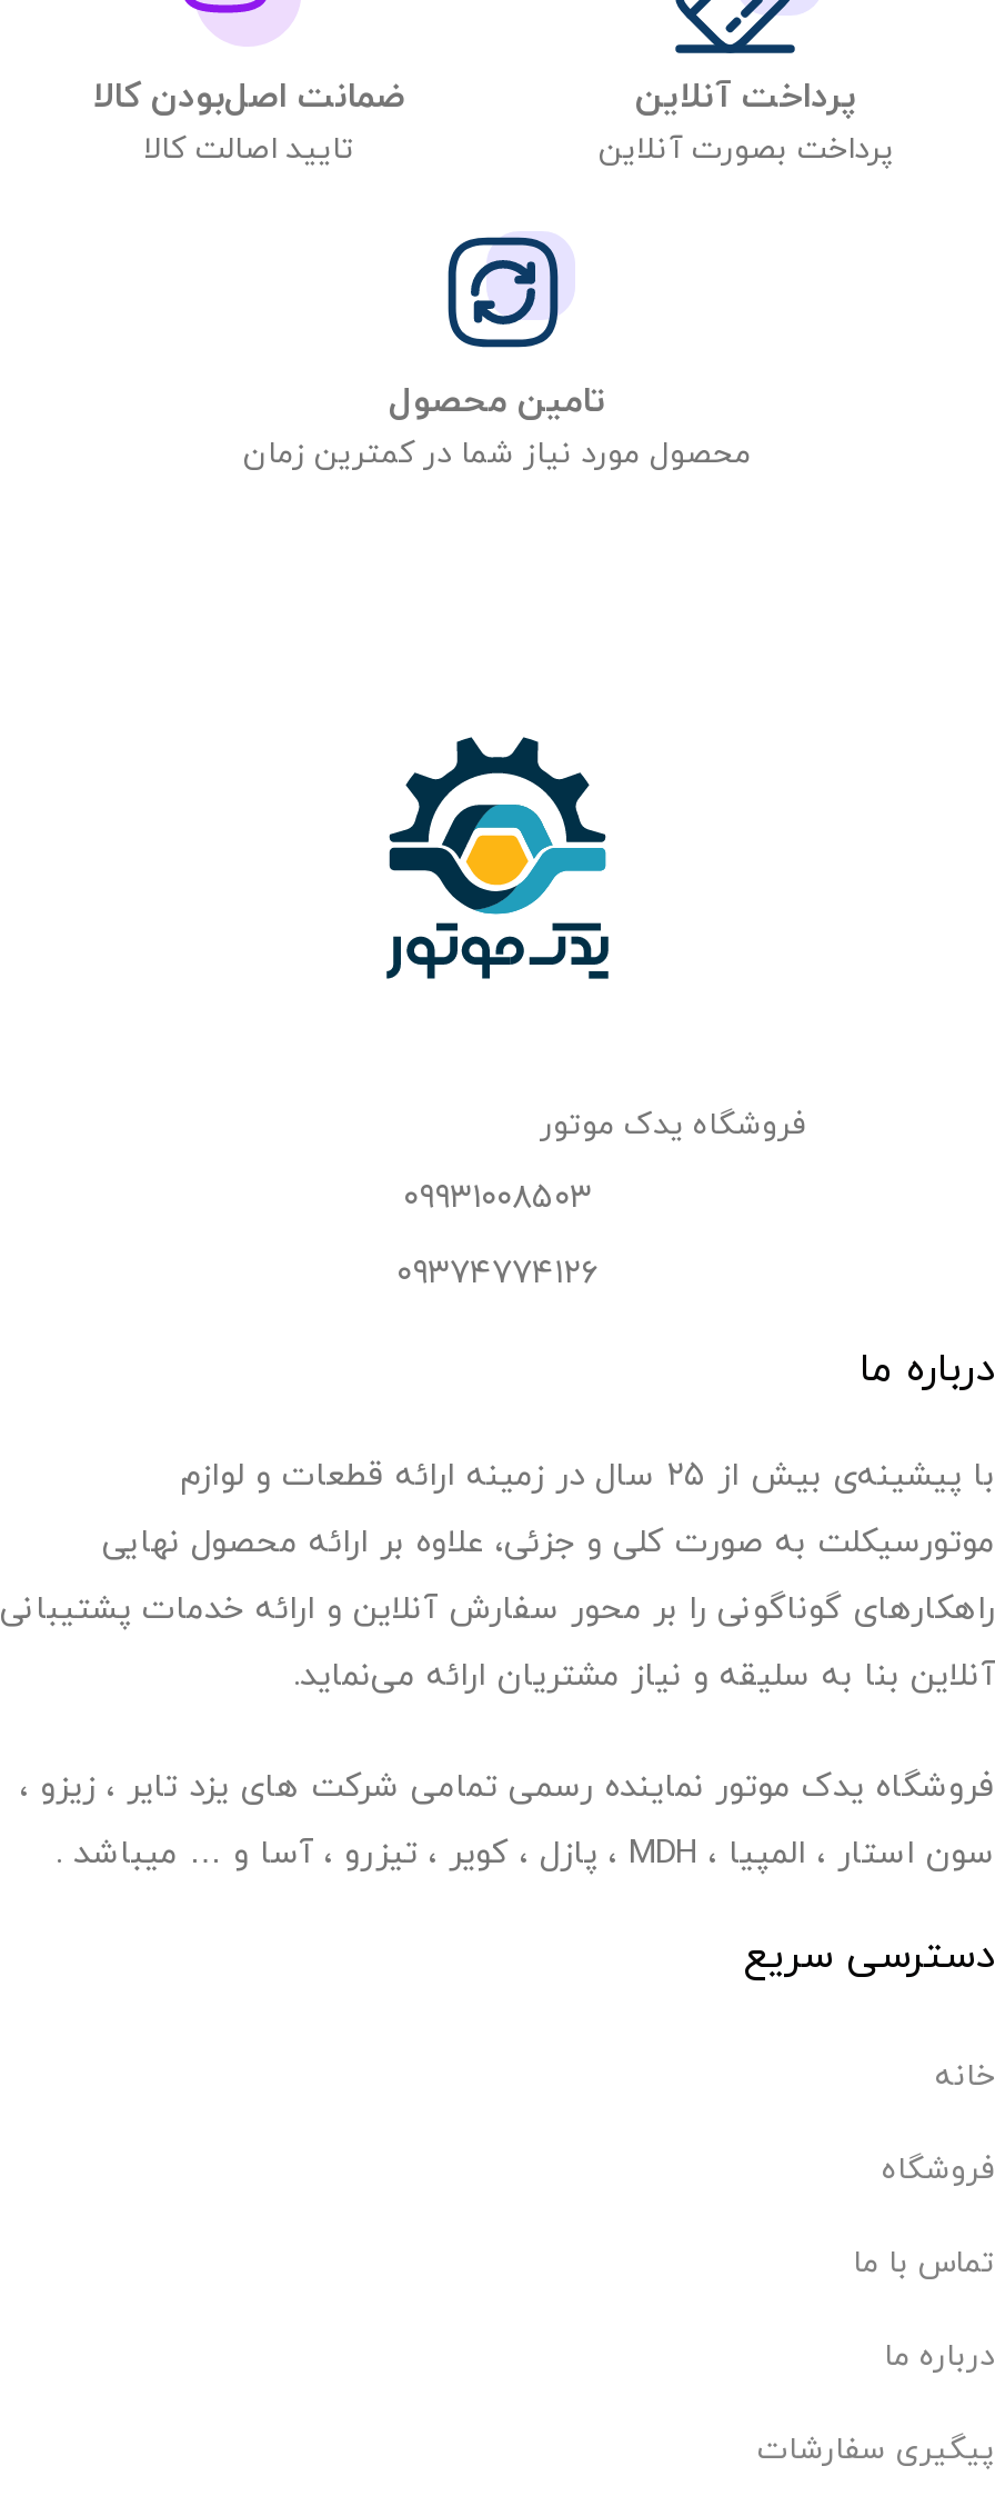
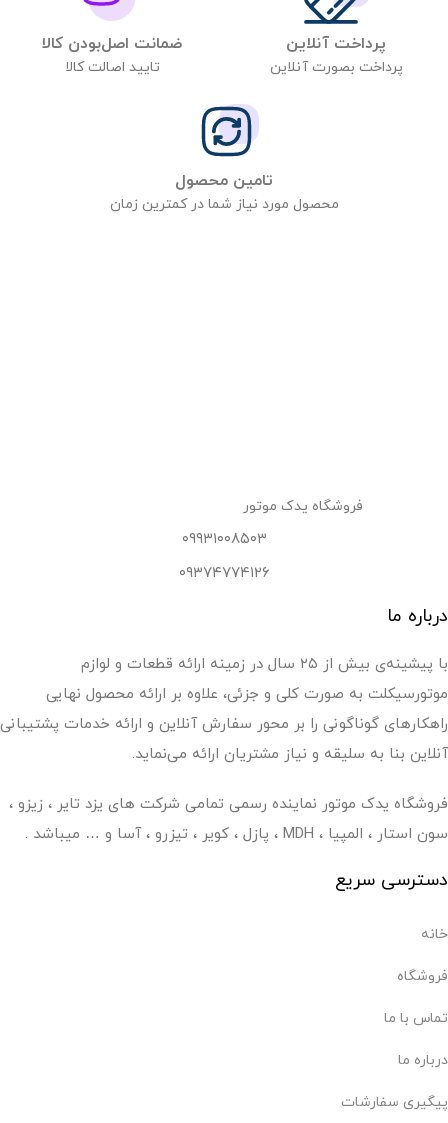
- [image]
